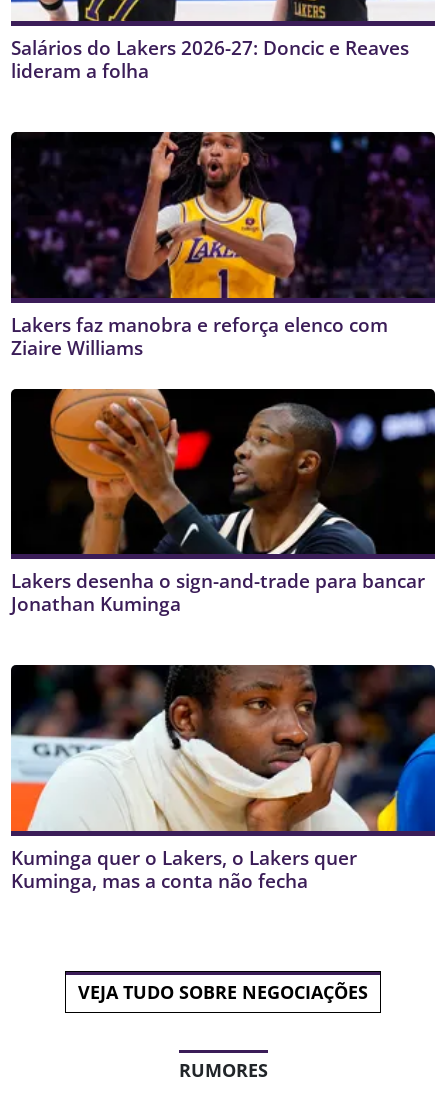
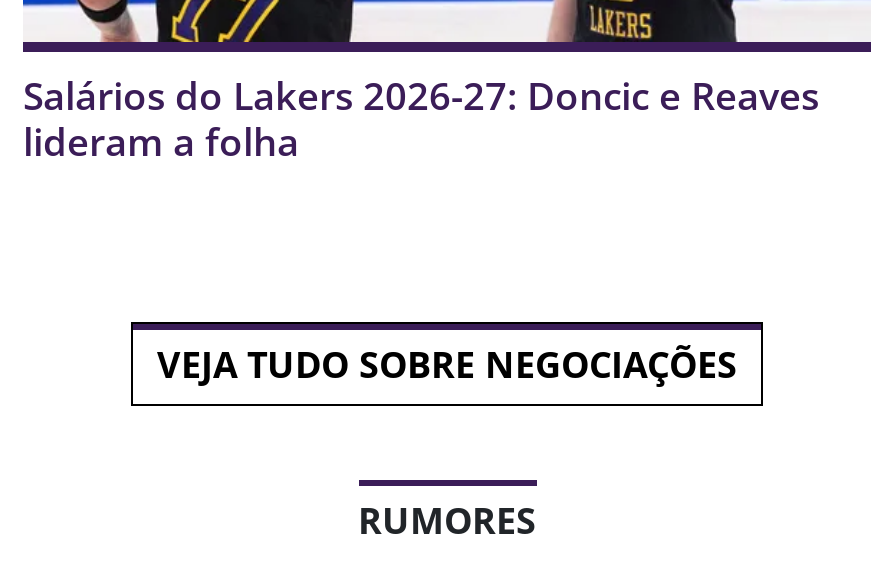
- [image]
- Lakers faz manobra e reforça elenco com
- Ziaire Williams

- [image]
- Lakers desenha o sign-and-trade para bancar
- Jonathan Kuminga

- [image]
- Kuminga quer o Lakers, o Lakers quer
- Kuminga, mas a conta não fecha
